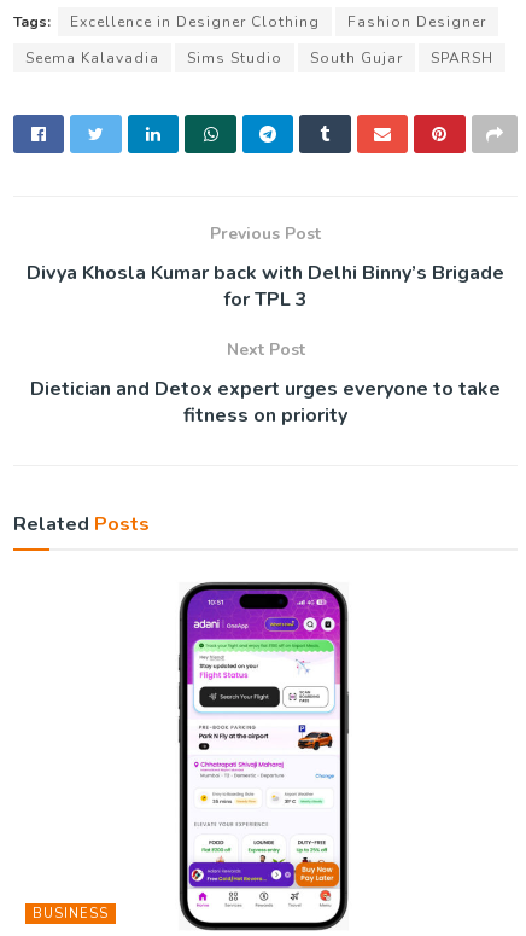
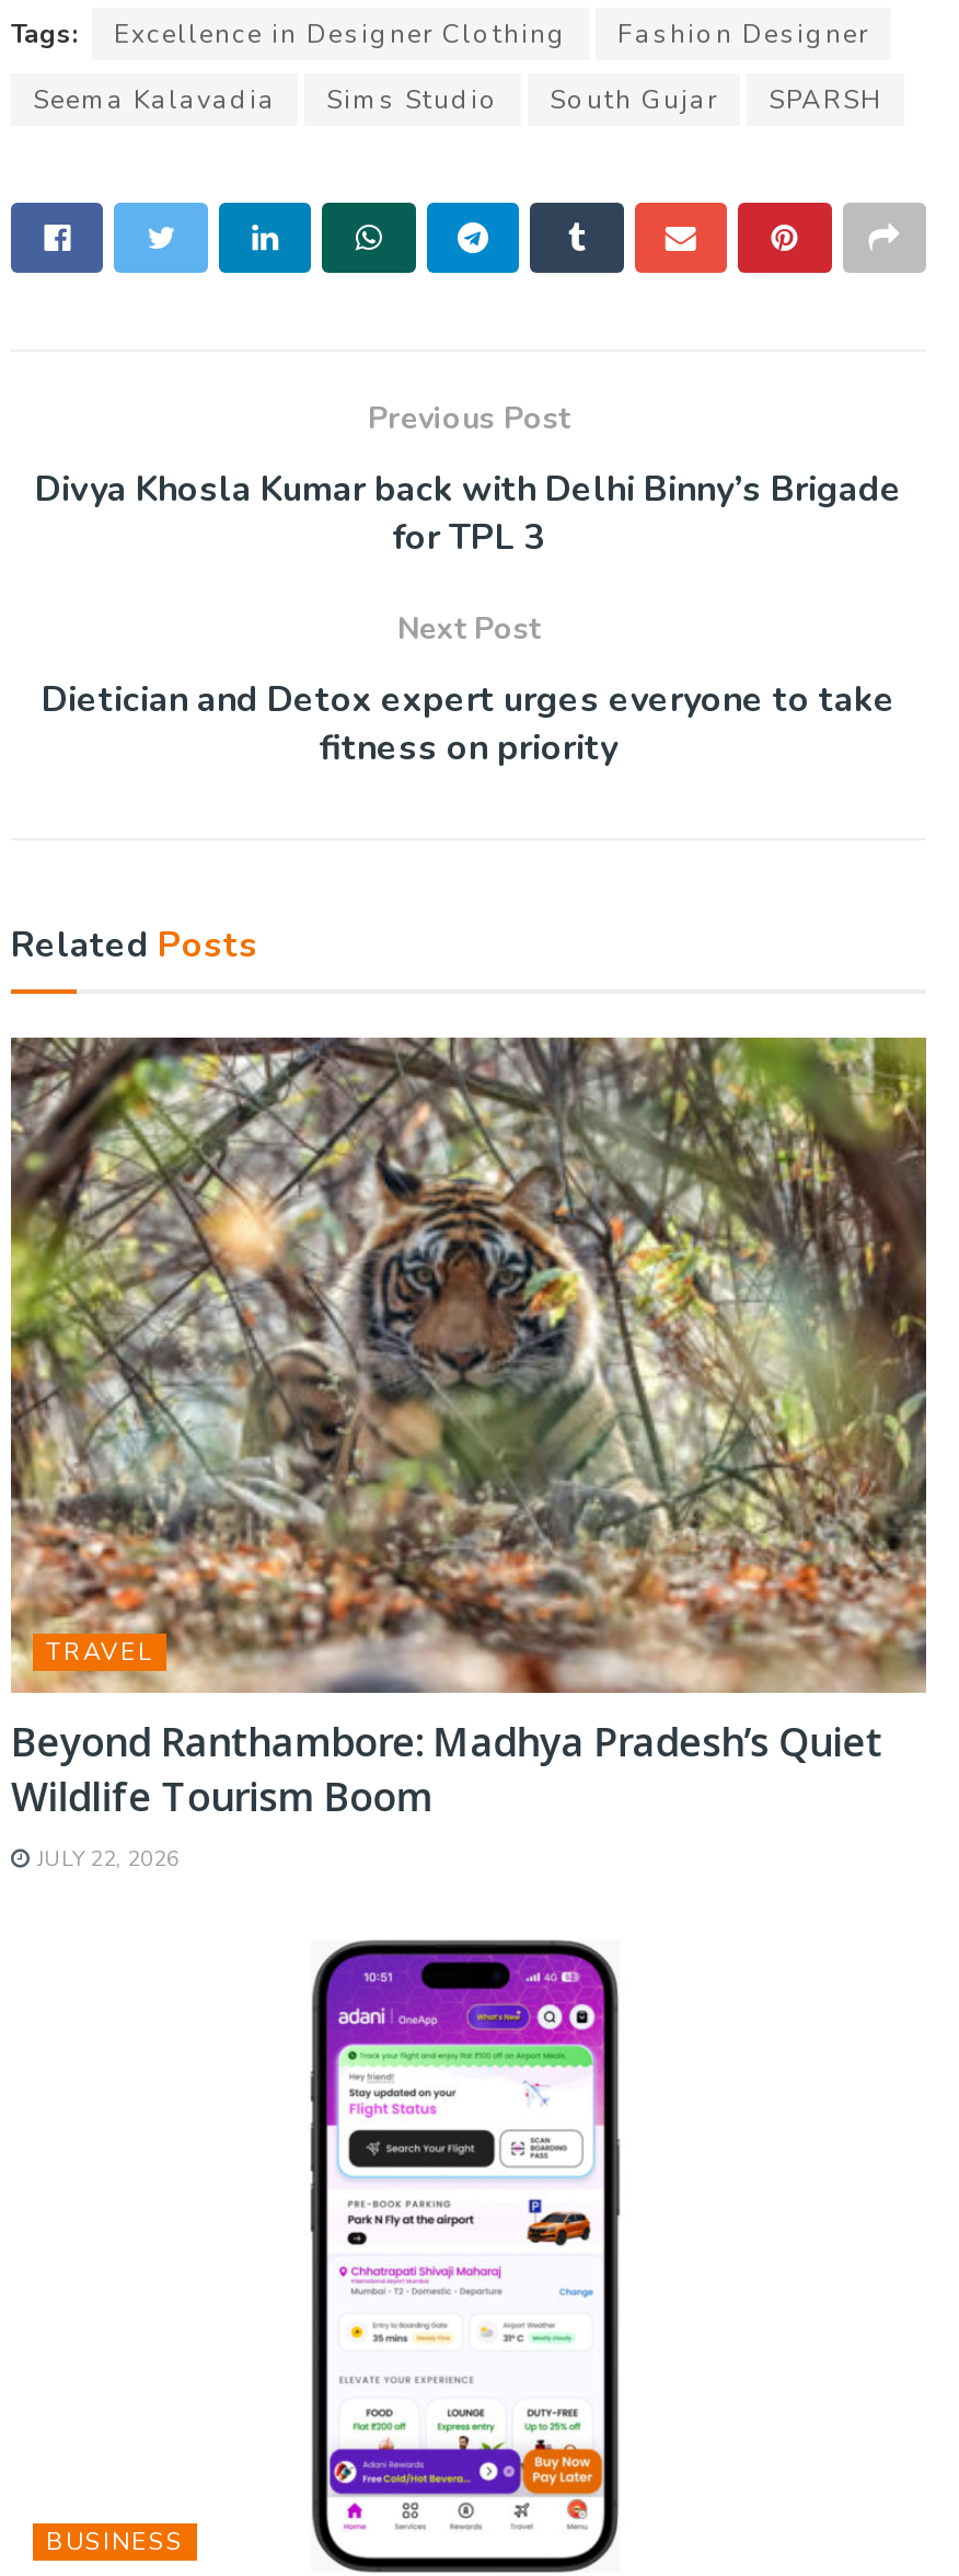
+ [image]
+ TRAVEL
+ Beyond Ranthambore: Madhya Pradesh’s Quiet
+ Wildlife Tourism Boom
+ JULY 22, 2026
